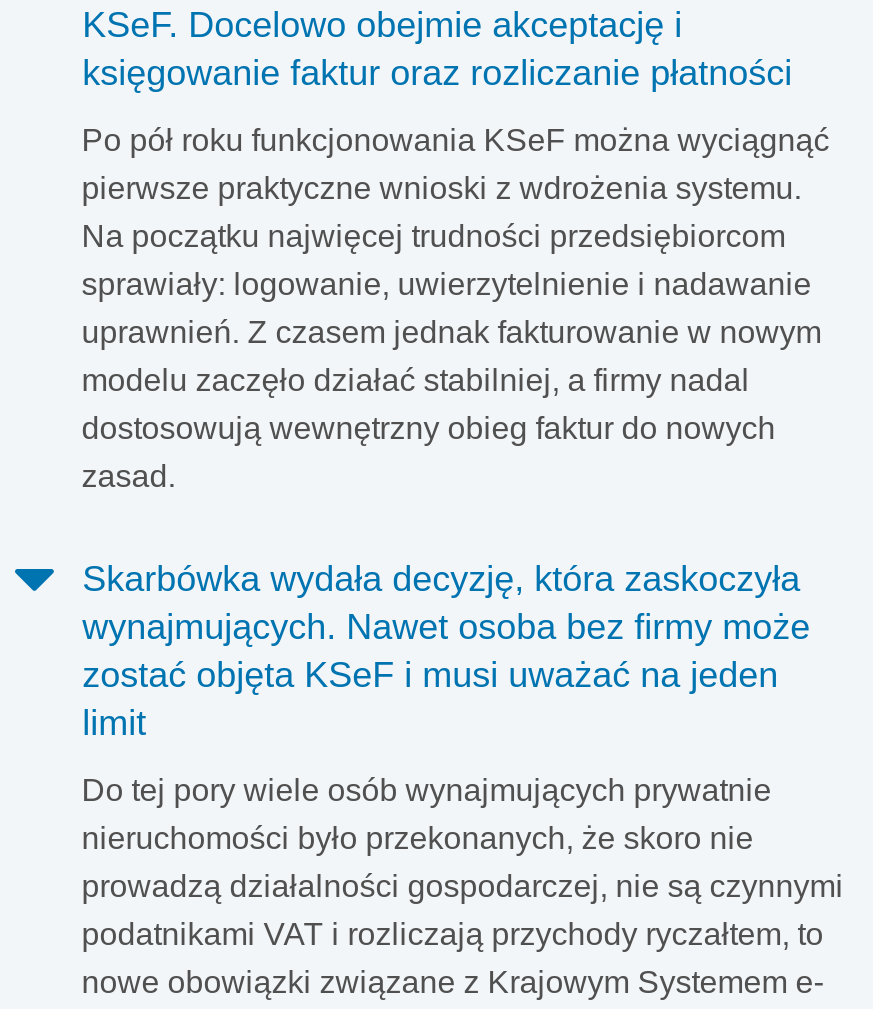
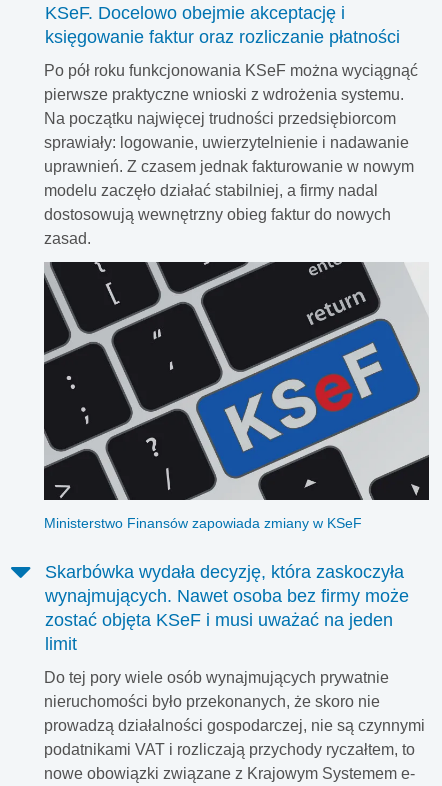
+ [image]
+ Ministerstwo Finansów zapowiada zmiany w KSeF
